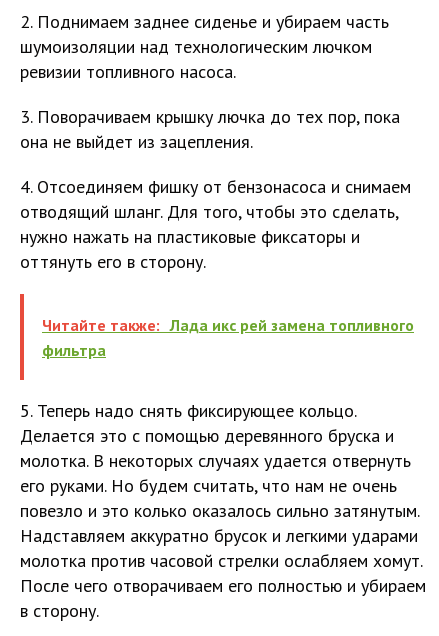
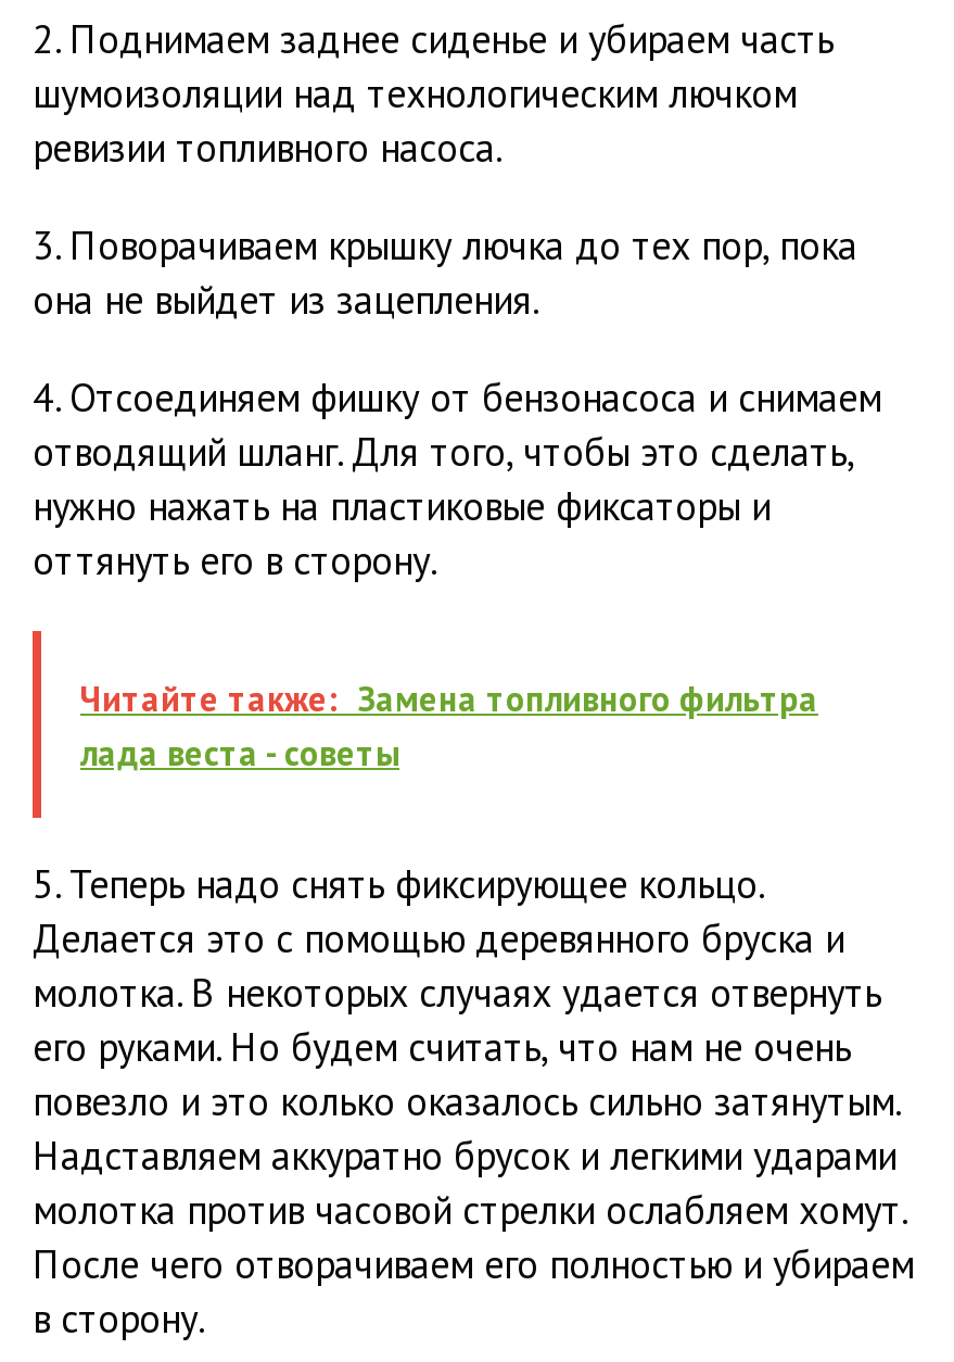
- Читайте также: Лада икс рей замена топливного
- фильтра
+ Читайте также: Замена топливного фильтра
+ лада веста - советы
